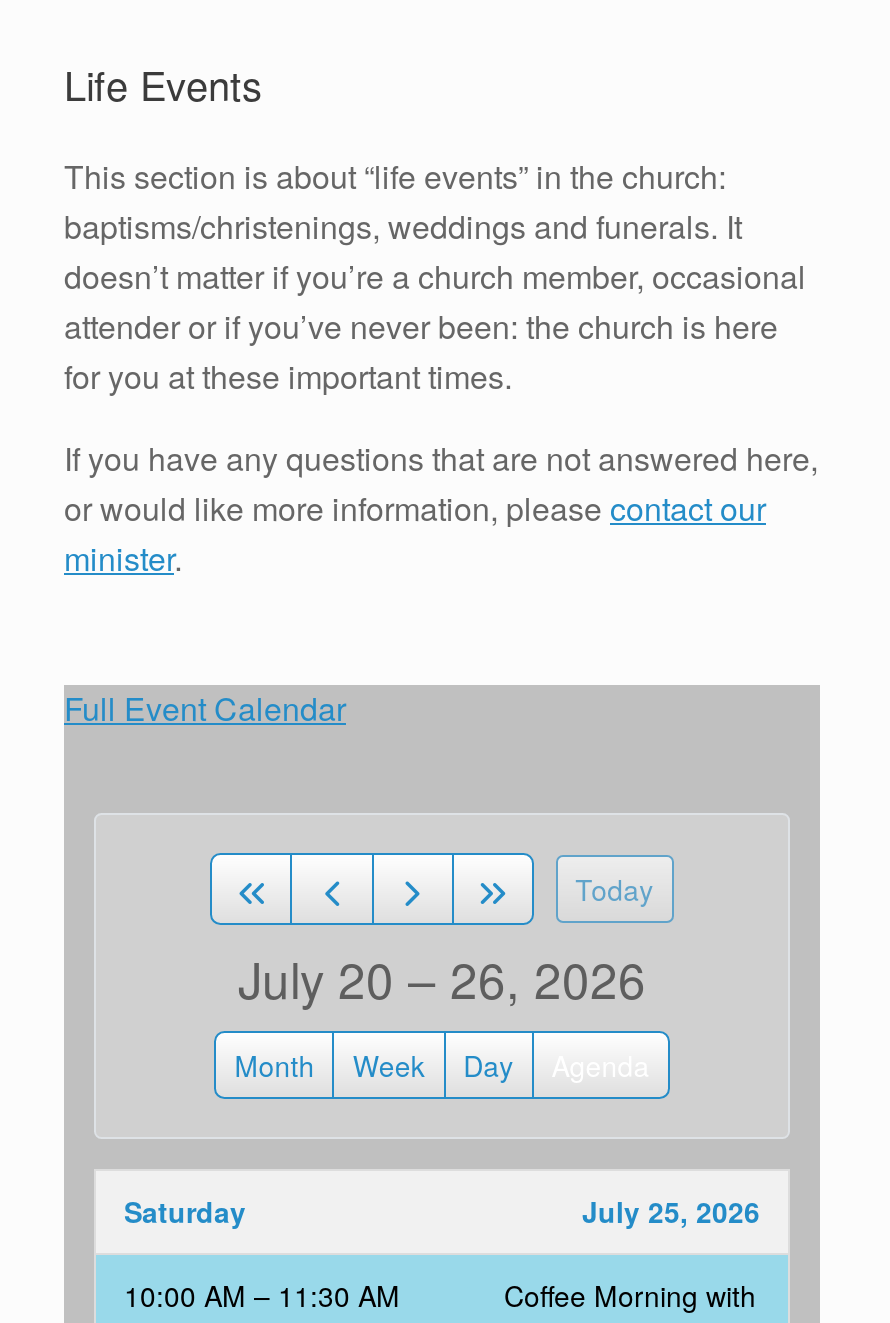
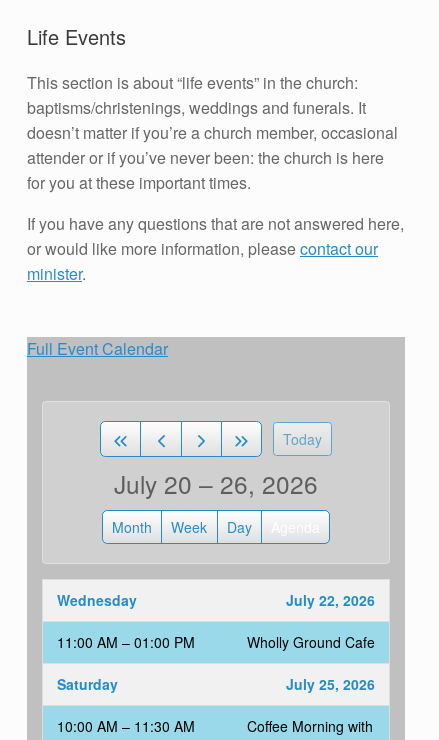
+ Wednesday
+ July 22, 2026
+ 11:00 AM – 01:00 PM
+ Wholly Ground Cafe
